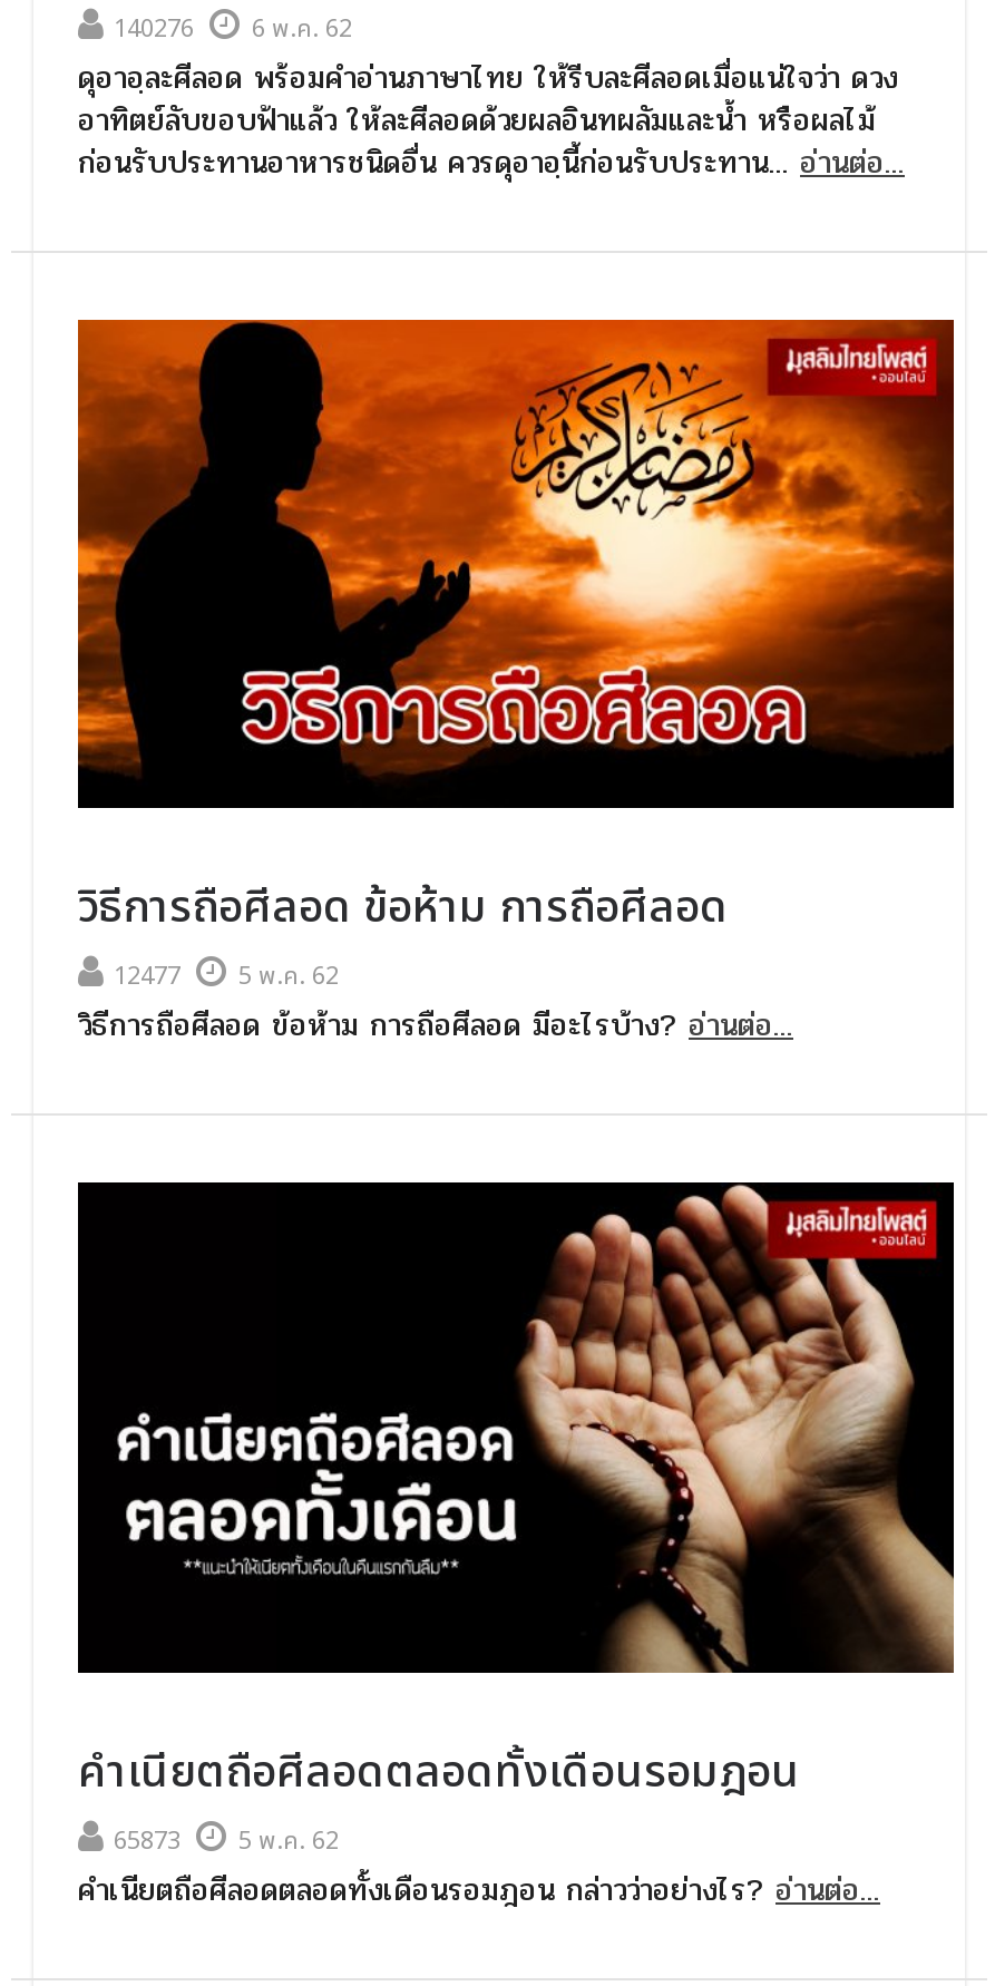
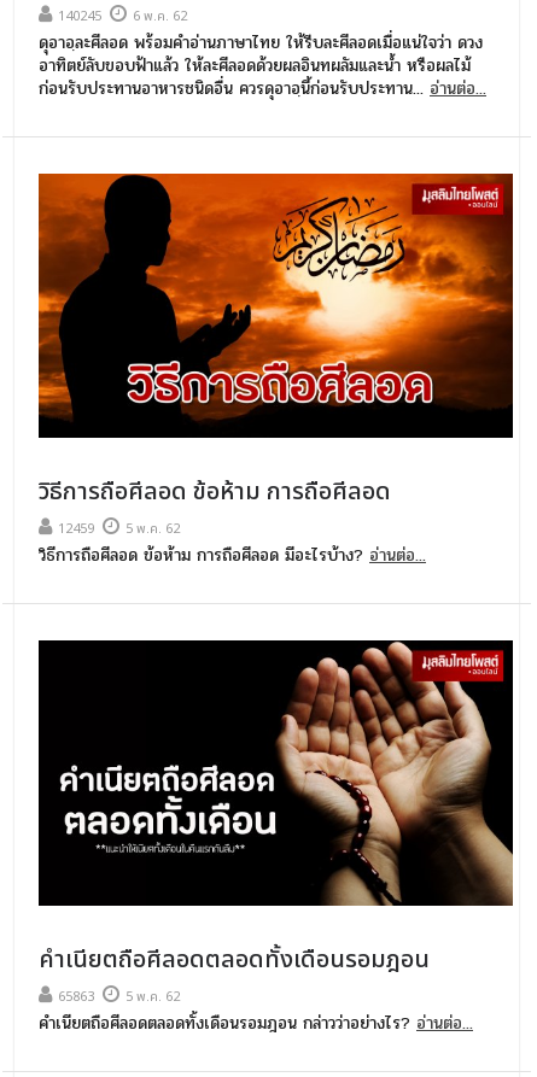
- 140276 6 พ.ค. 62
+ 140245 6 พ.ค. 62

- 12477 5 พ.ค. 62
+ 12459 5 พ.ค. 62

- 65873 5 พ.ค. 62
+ 65863 5 พ.ค. 62
